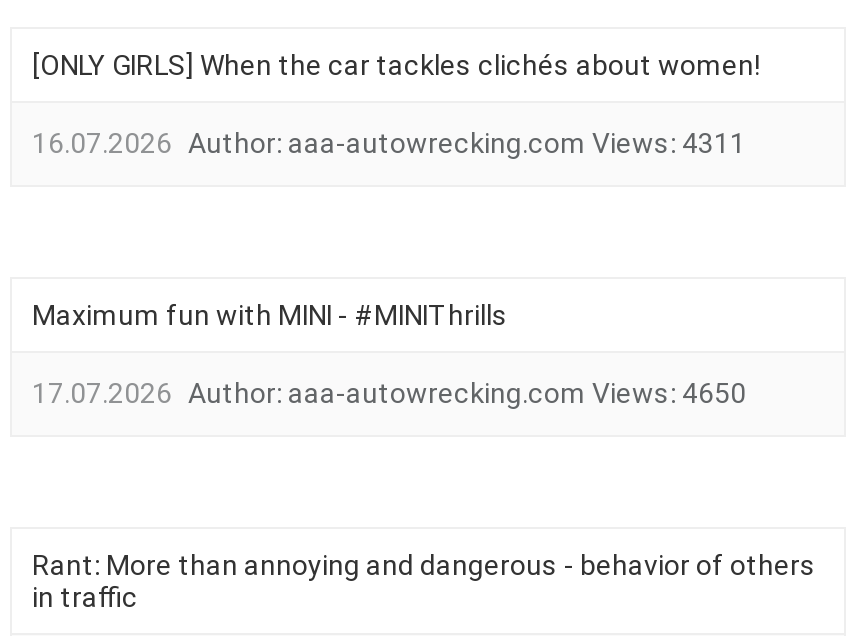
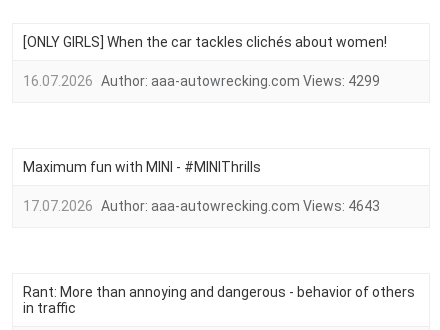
- 16.07.2026 Author: aaa-autowrecking.com Views: 4311
+ 16.07.2026 Author: aaa-autowrecking.com Views: 4299

- 17.07.2026 Author: aaa-autowrecking.com Views: 4650
+ 17.07.2026 Author: aaa-autowrecking.com Views: 4643
